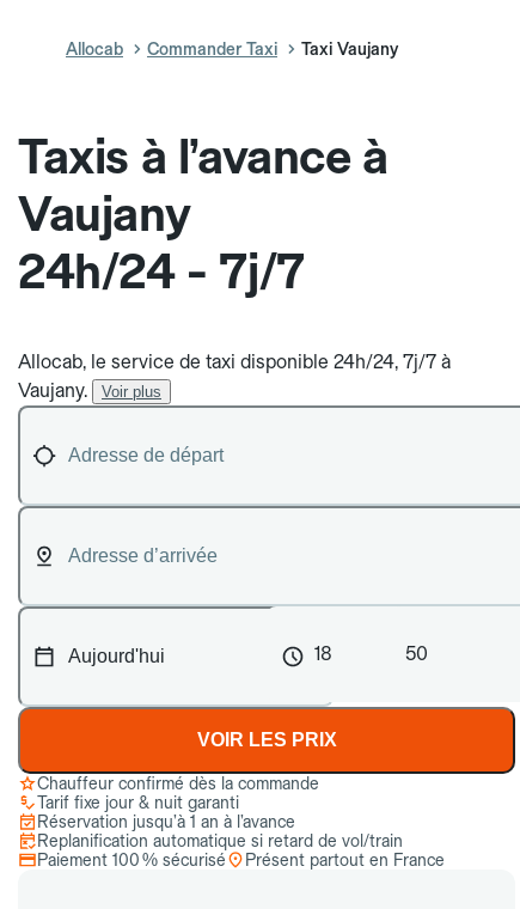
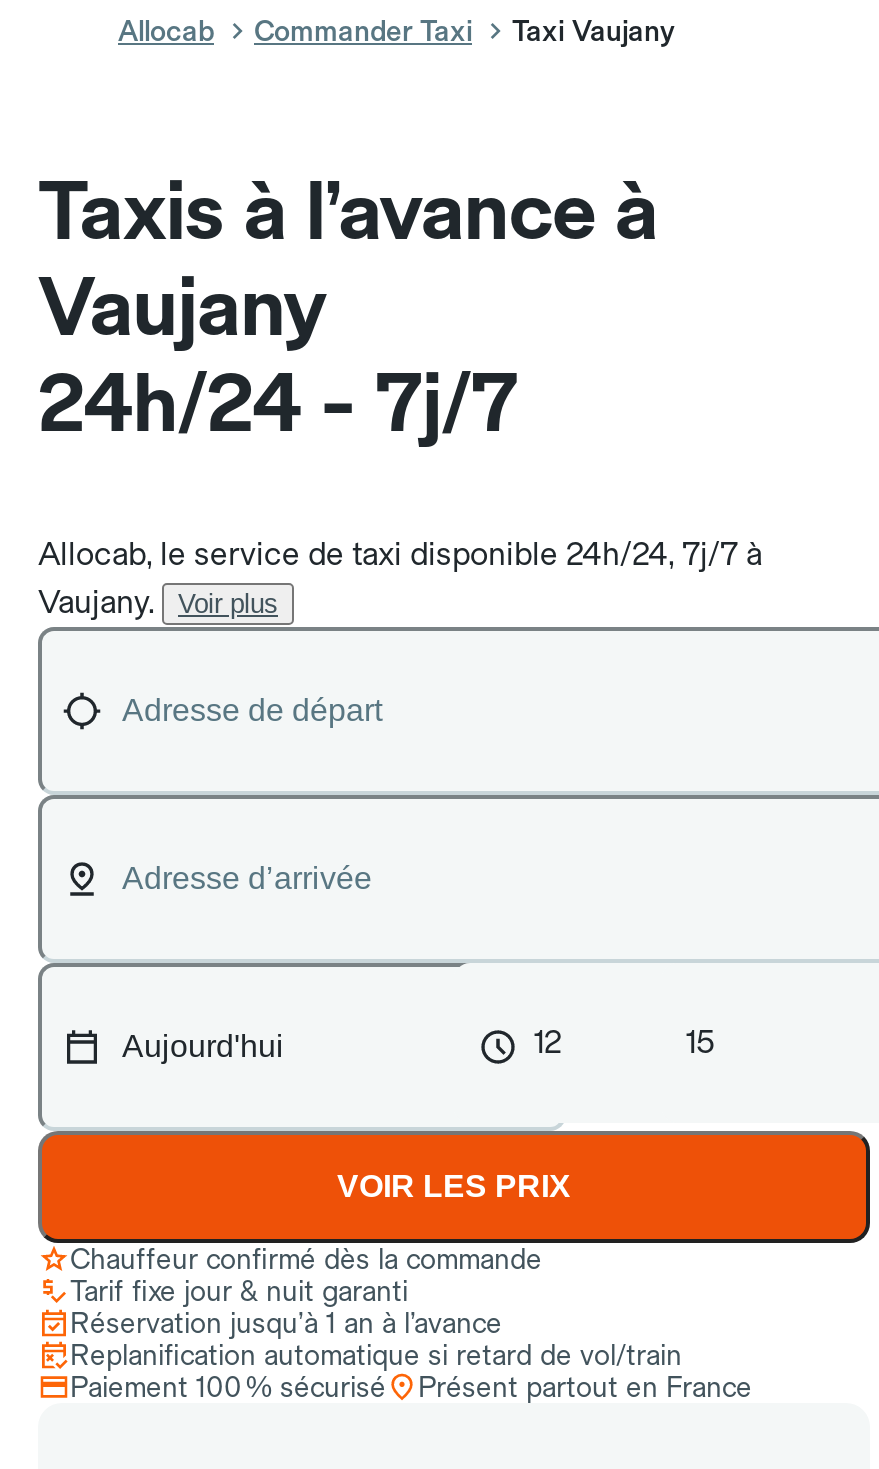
- 18
+ 12

- 50
+ 15
